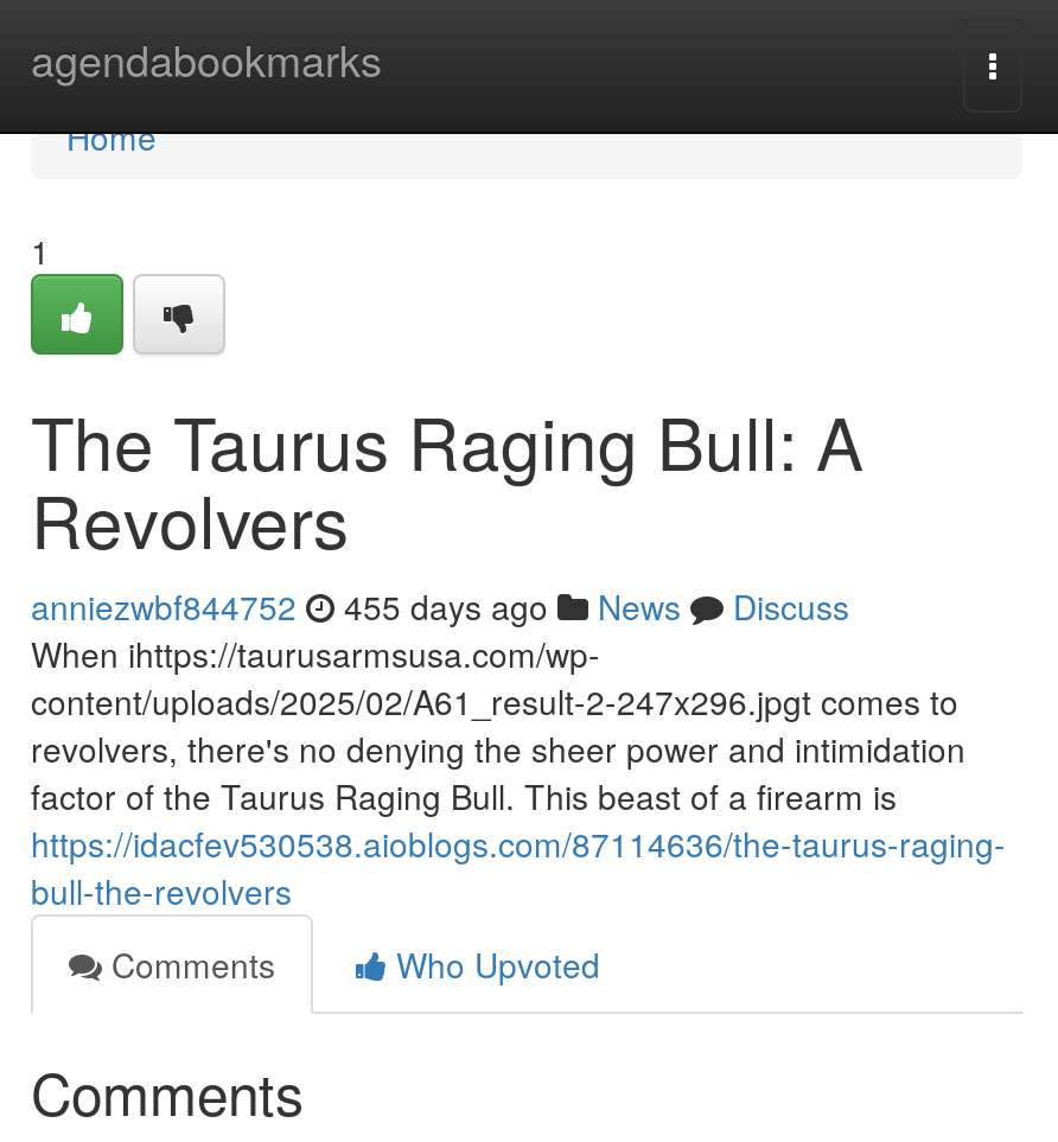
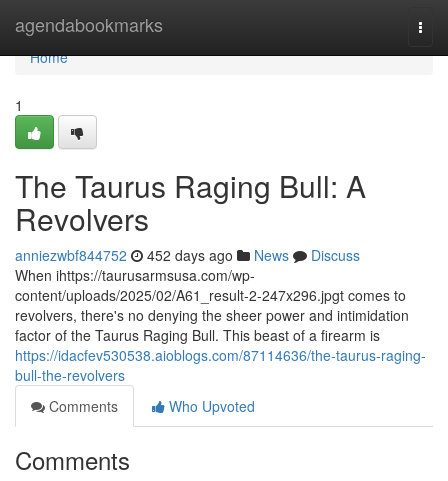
- anniezwbf844752 455 days ago News Discuss
+ anniezwbf844752 452 days ago News Discuss
